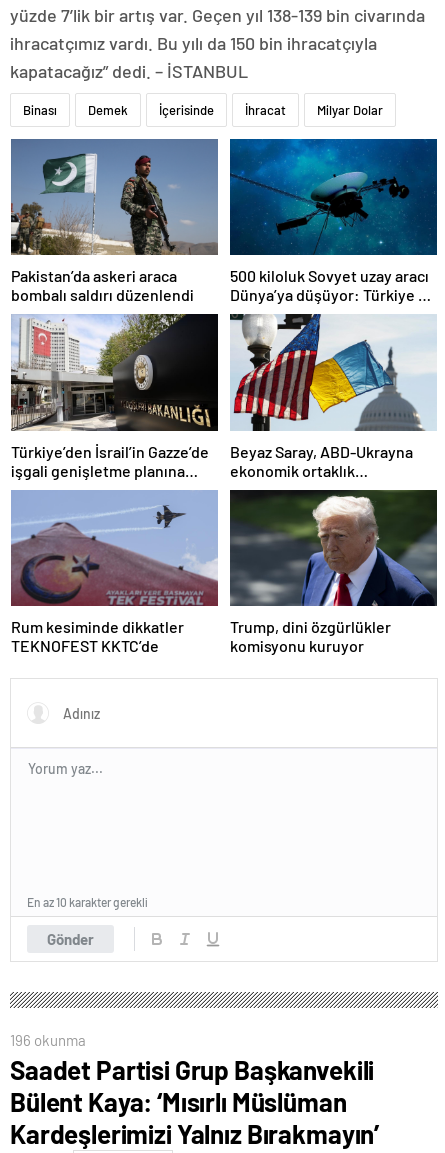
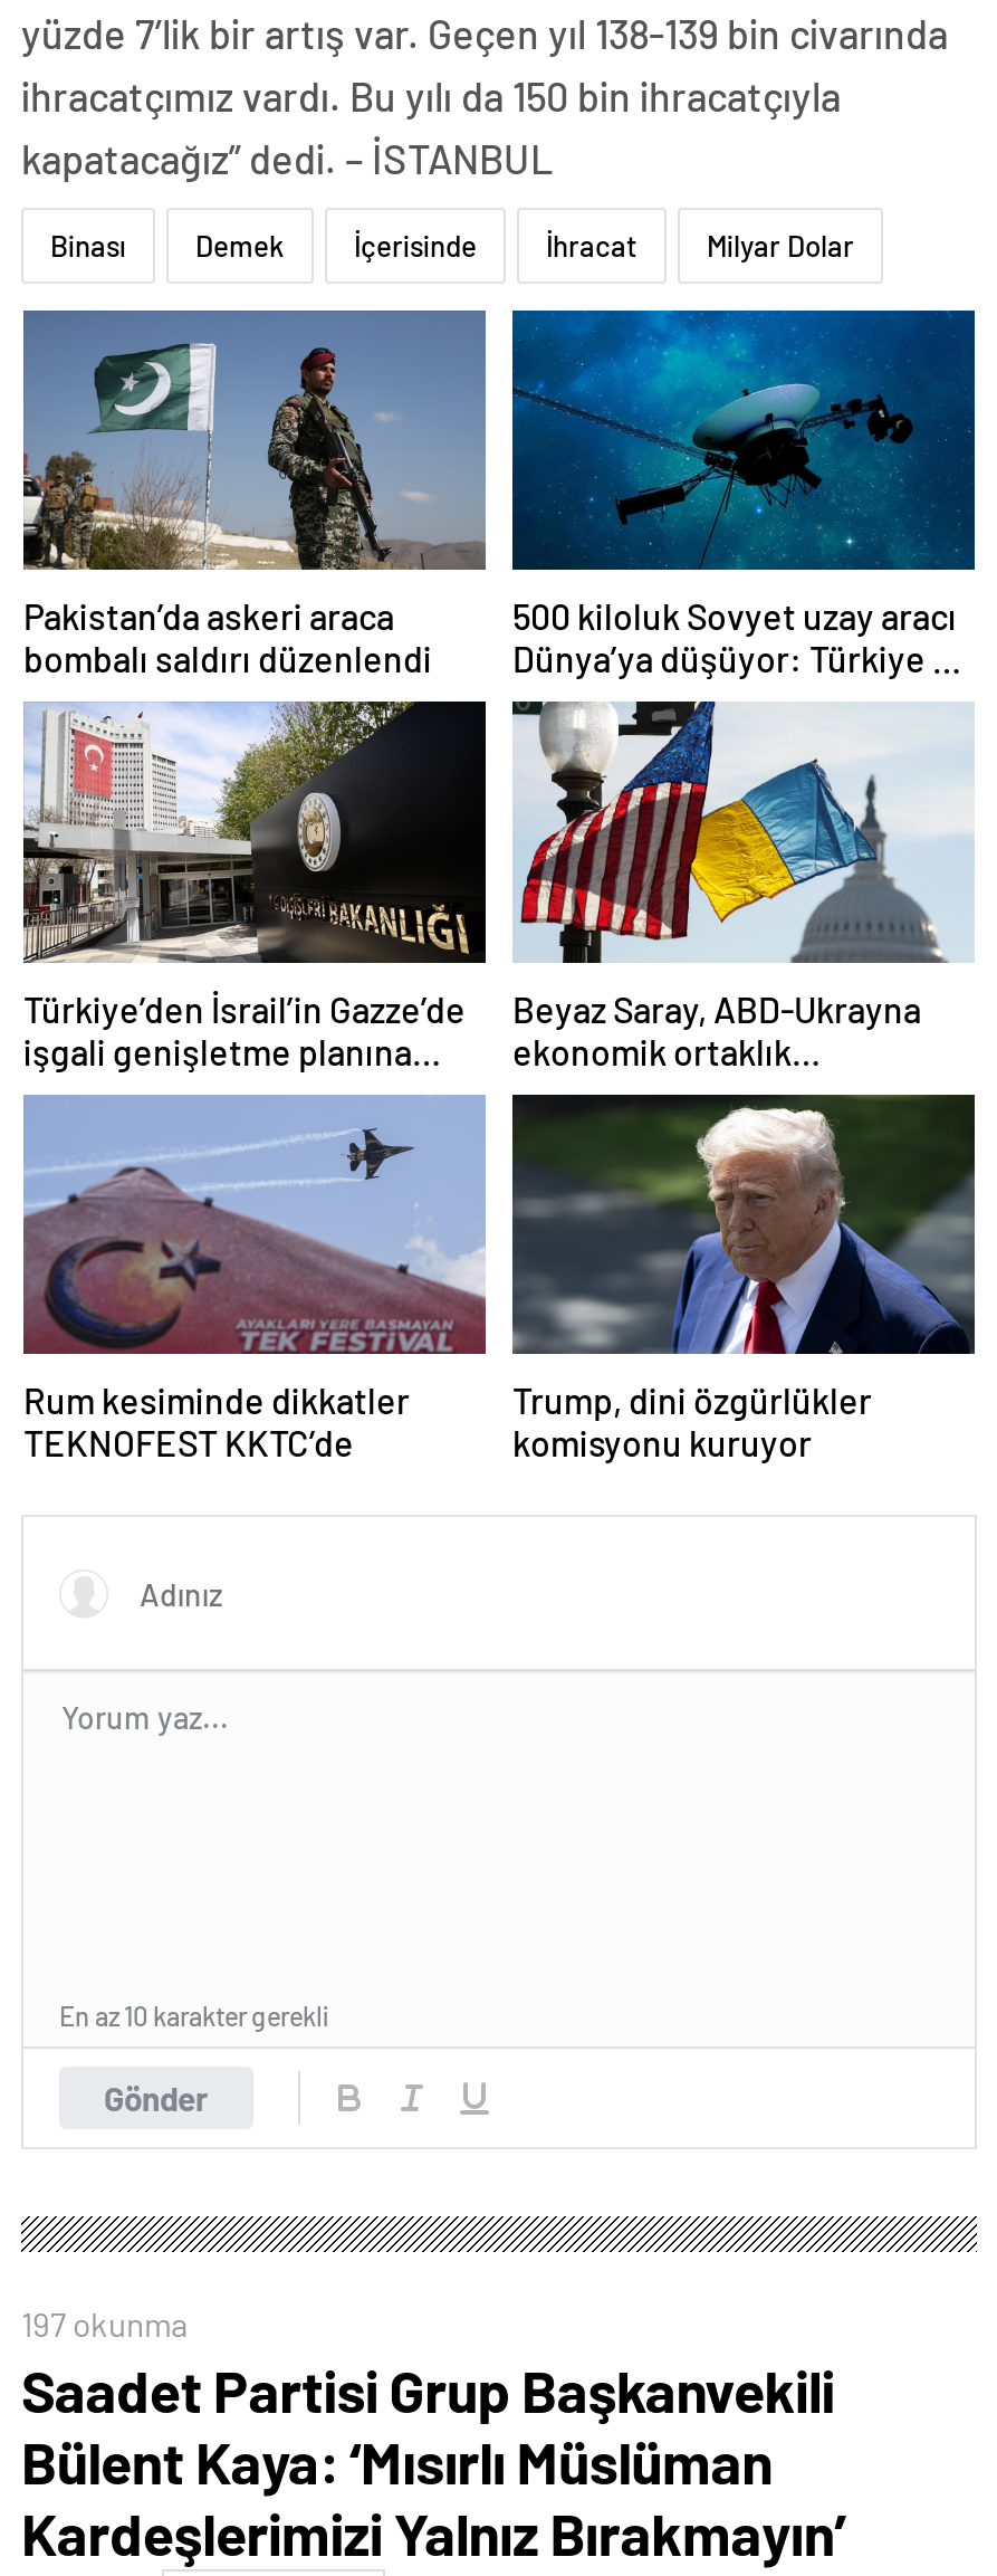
- 196 okunma
+ 197 okunma
